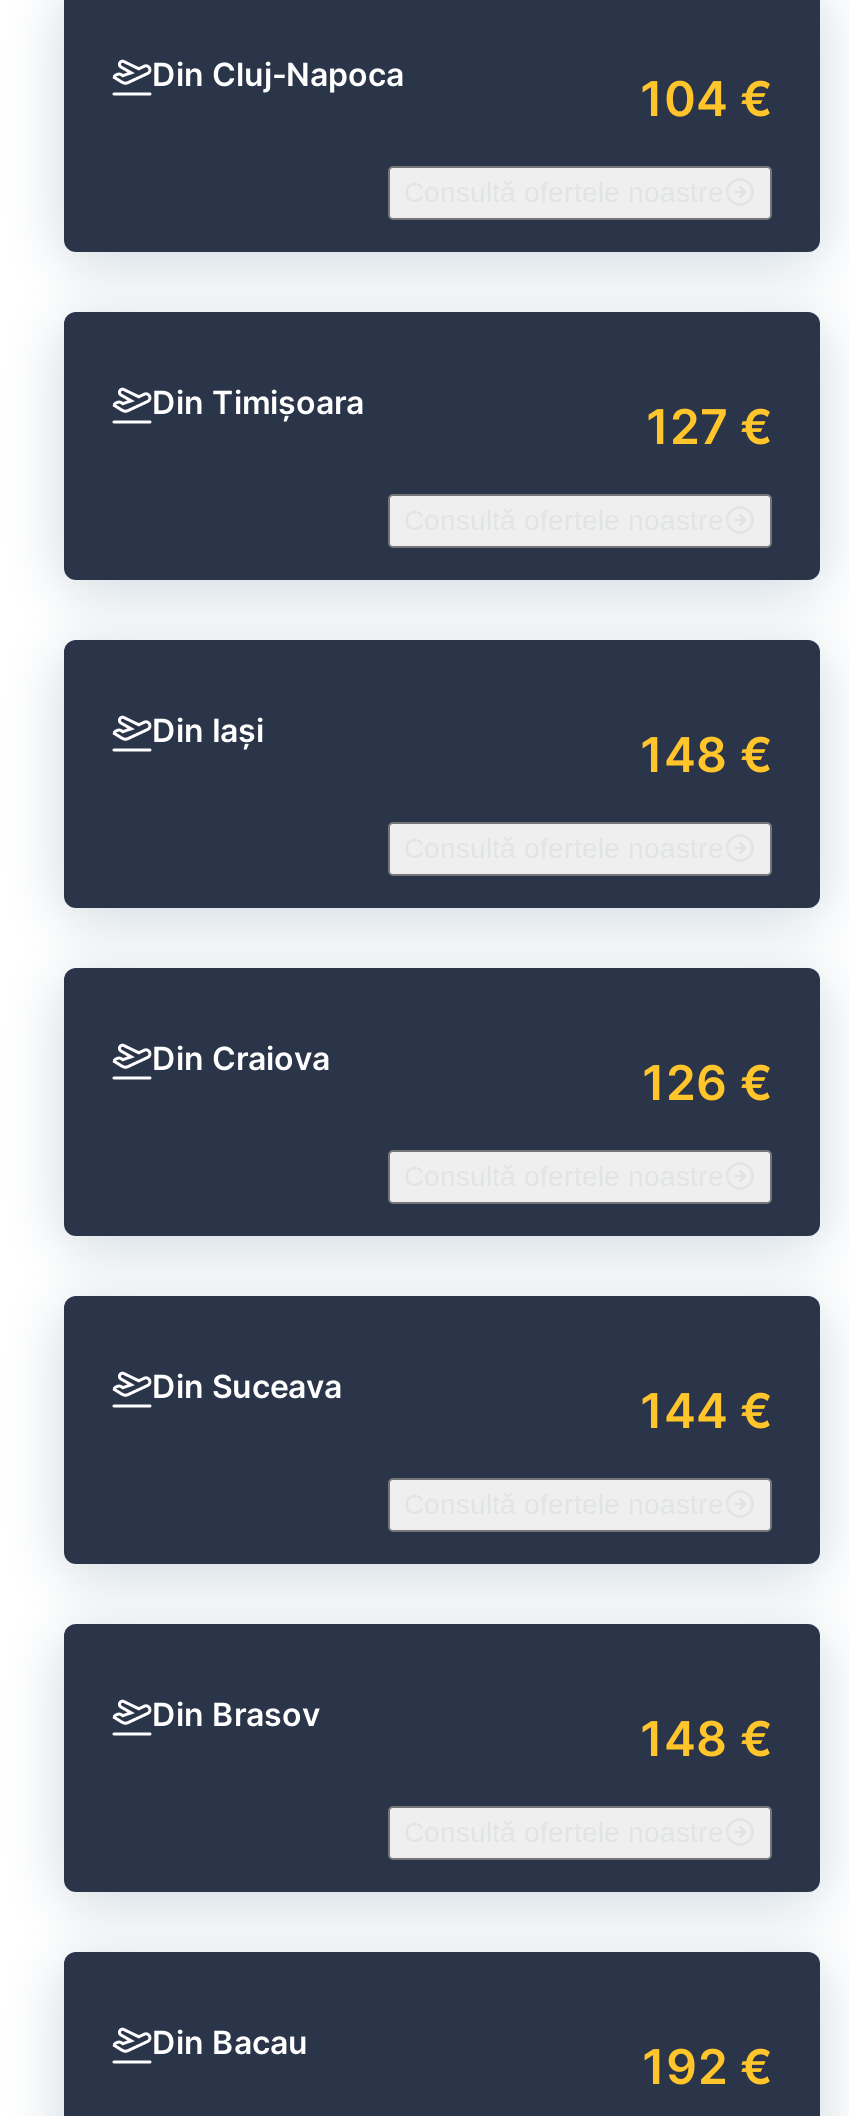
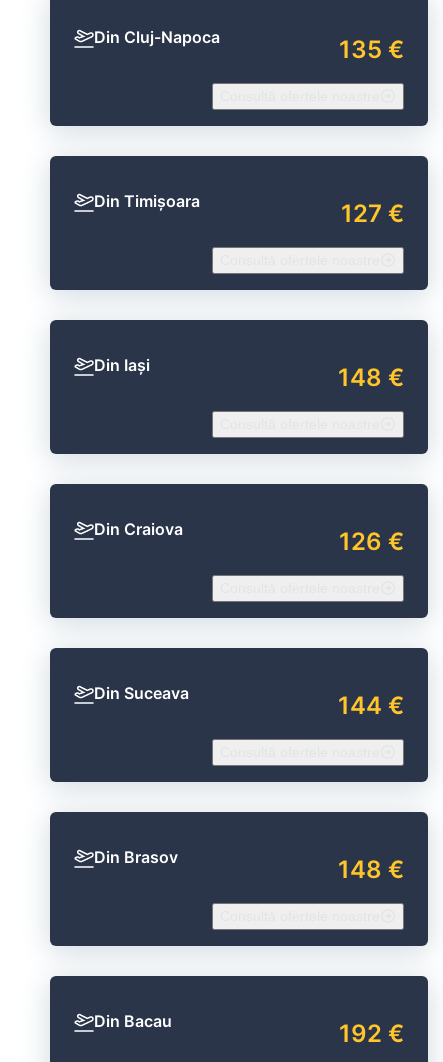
- 104 €
+ 135 €
